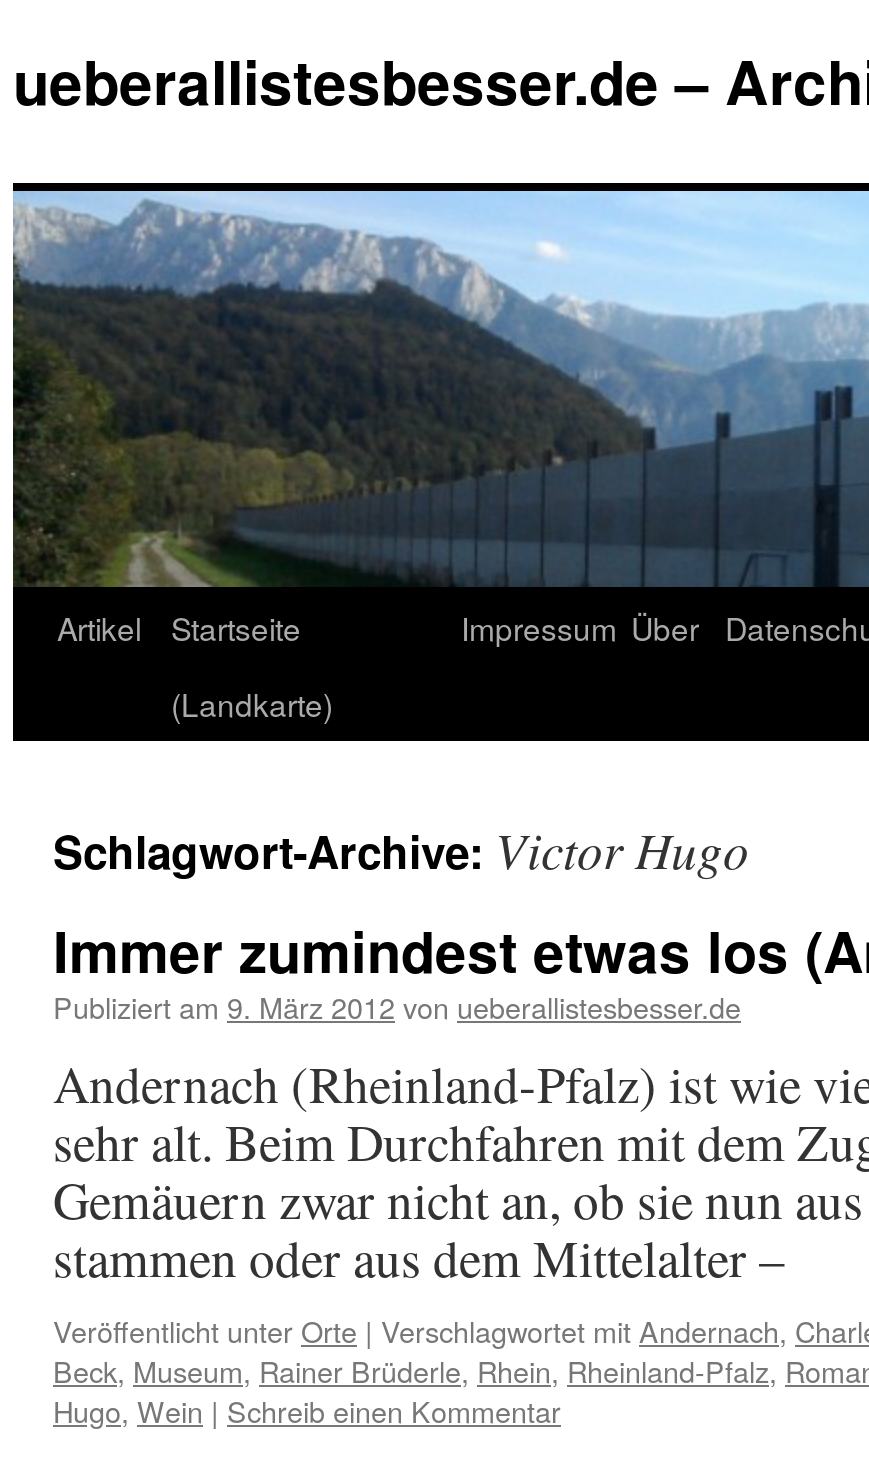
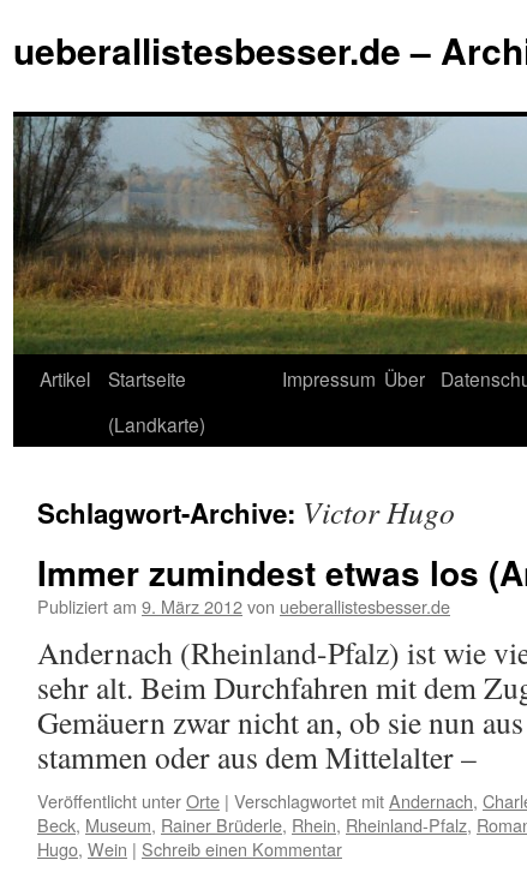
- [image]
+ [image]
